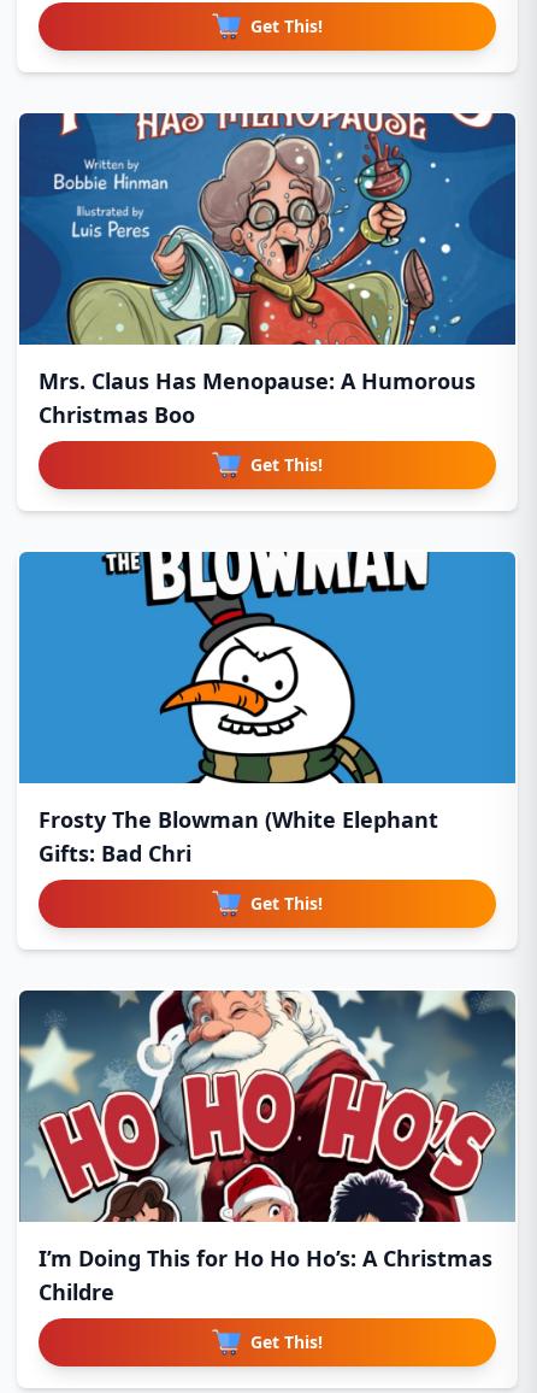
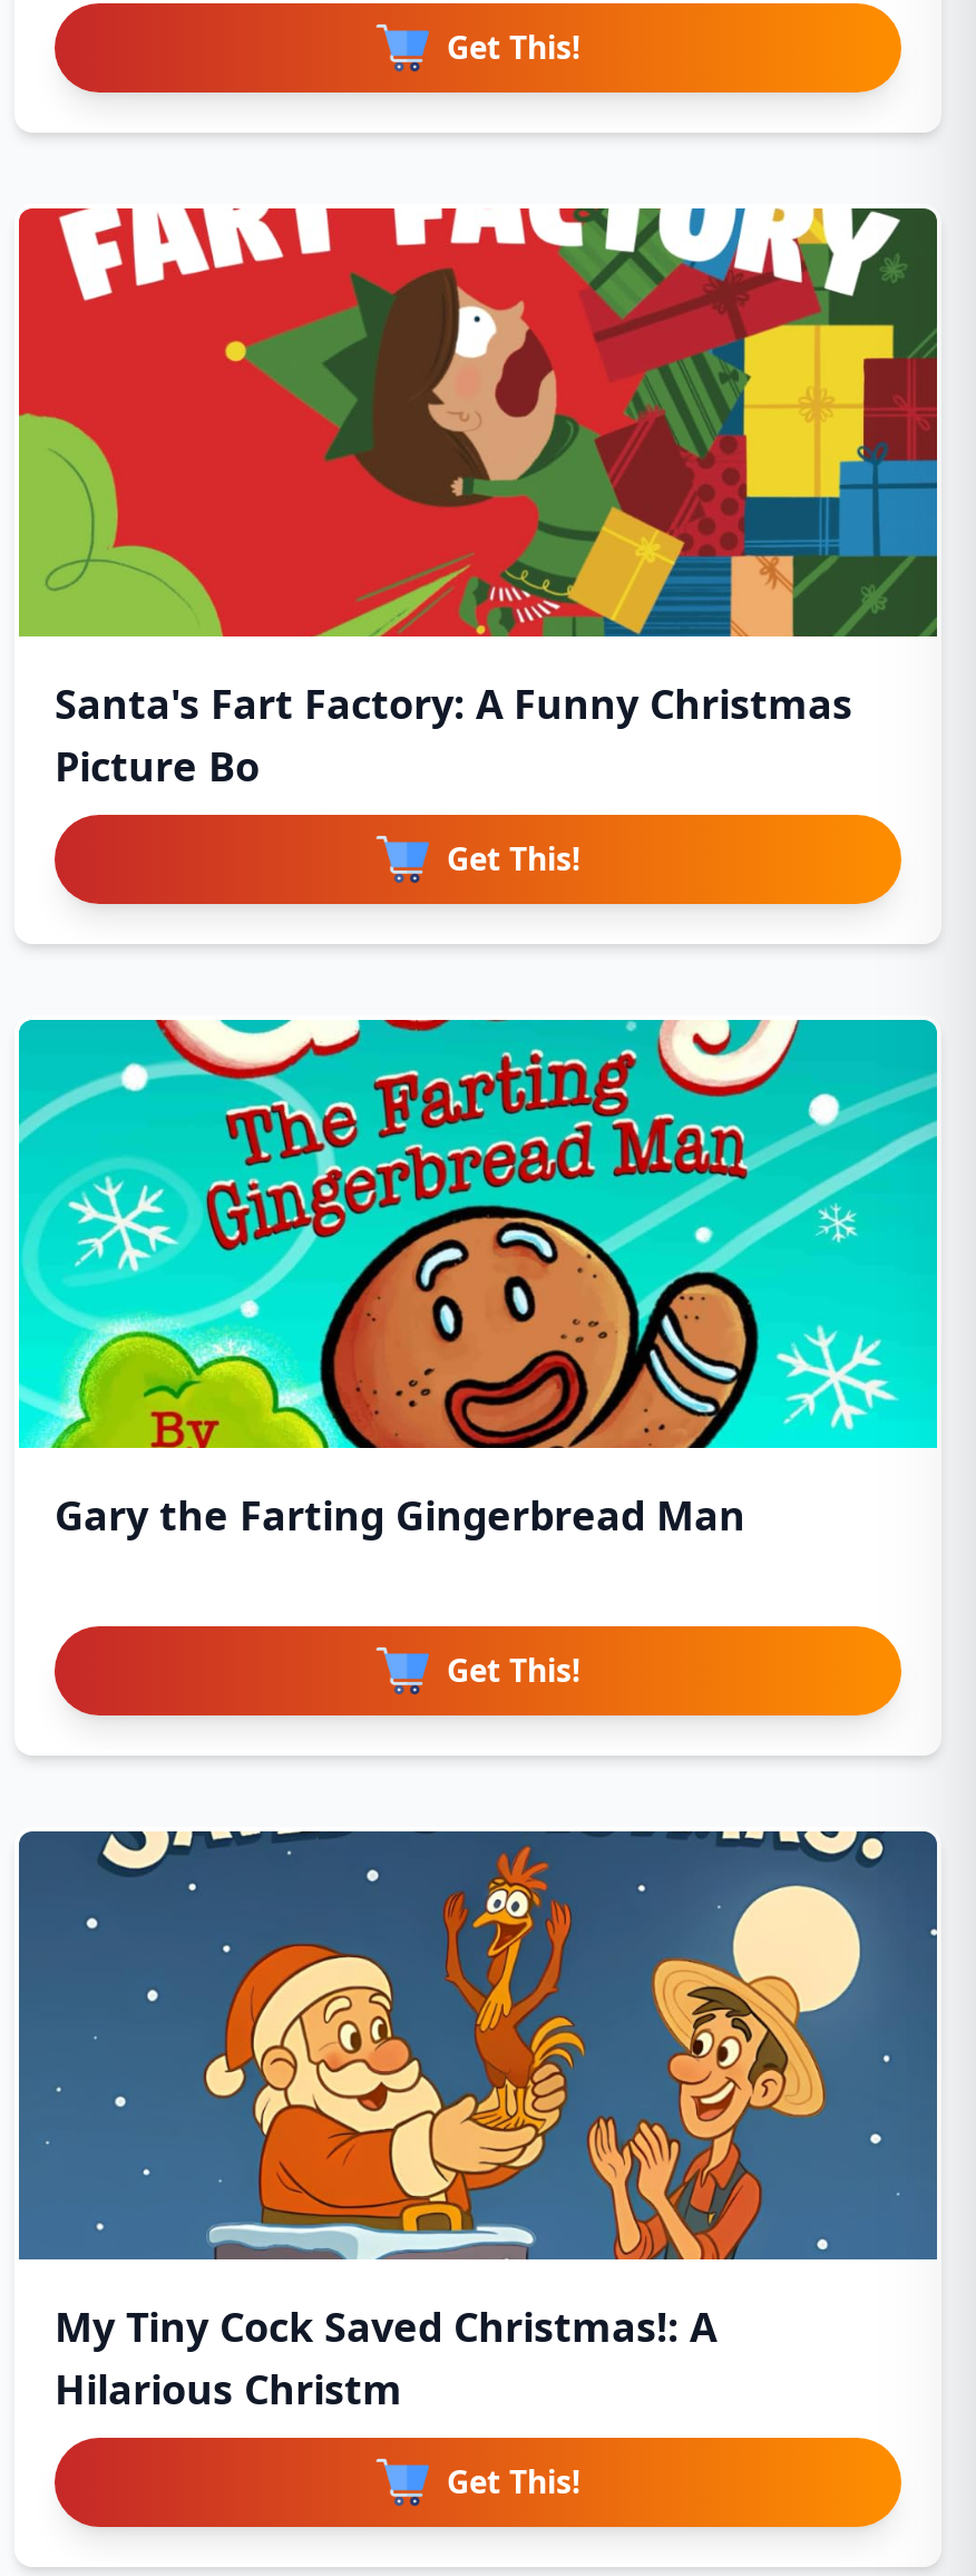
- [image]
- Mrs. Claus Has Menopause: A Humorous
- Christmas Boo
+ [image]
+ Santa's Fart Factory: A Funny Christmas
+ Picture Bo

- [image]
- Frosty The Blowman (White Elephant
- Gifts: Bad Chri
+ [image]
+ Gary the Farting Gingerbread Man

- [image]
- I’m Doing This for Ho Ho Ho’s: A Christmas
- Childre
+ [image]
+ My Tiny Cock Saved Christmas!: A
+ Hilarious Christm
